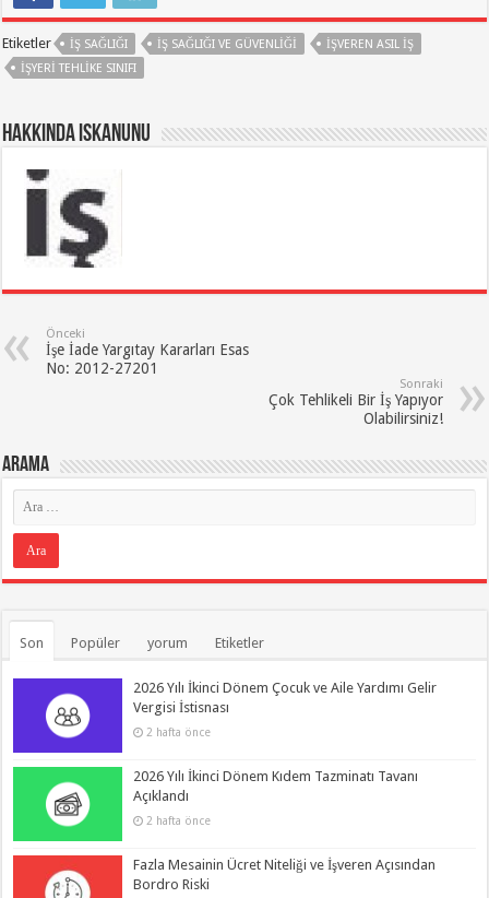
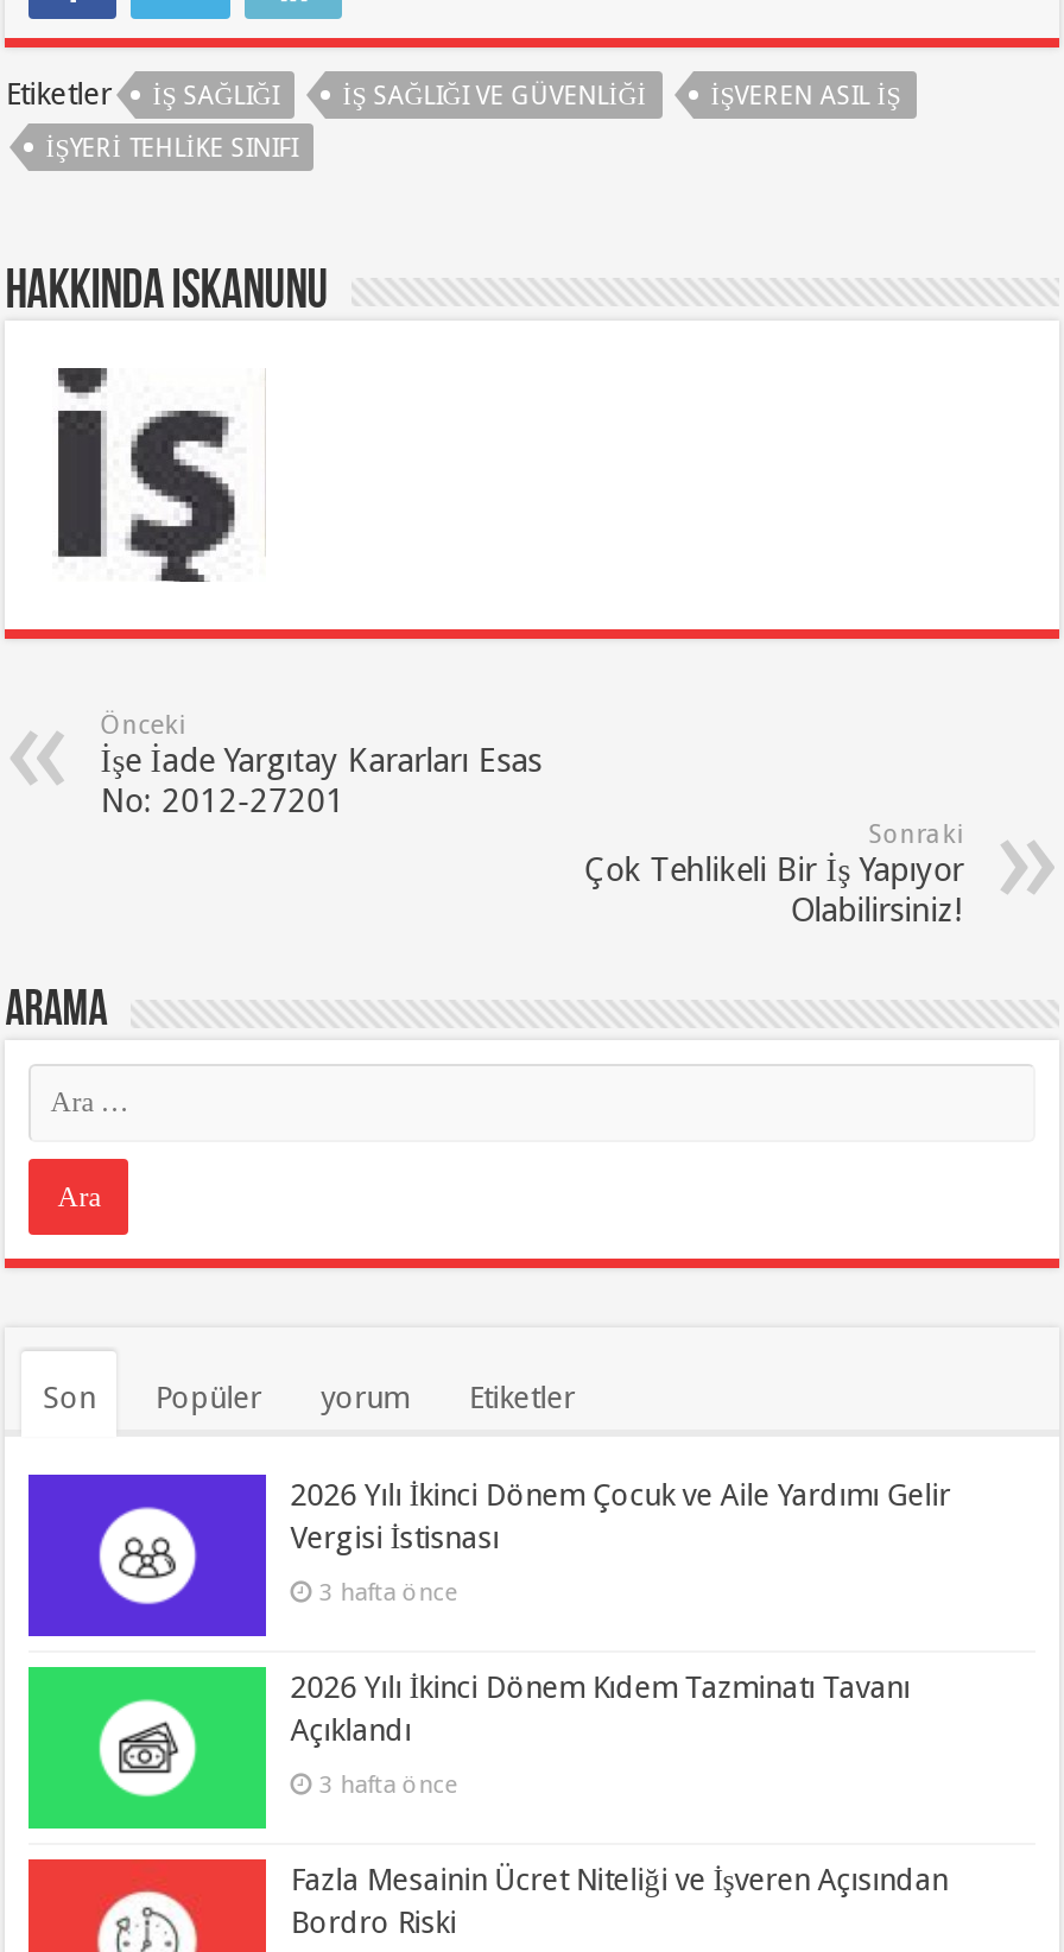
- 2 hafta önce
+ 3 hafta önce

- 2 hafta önce
+ 3 hafta önce
